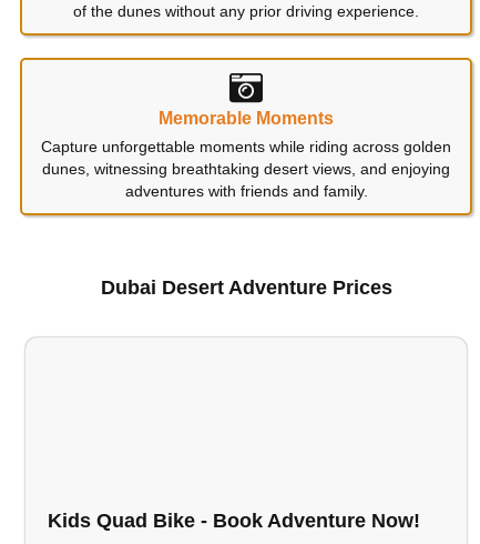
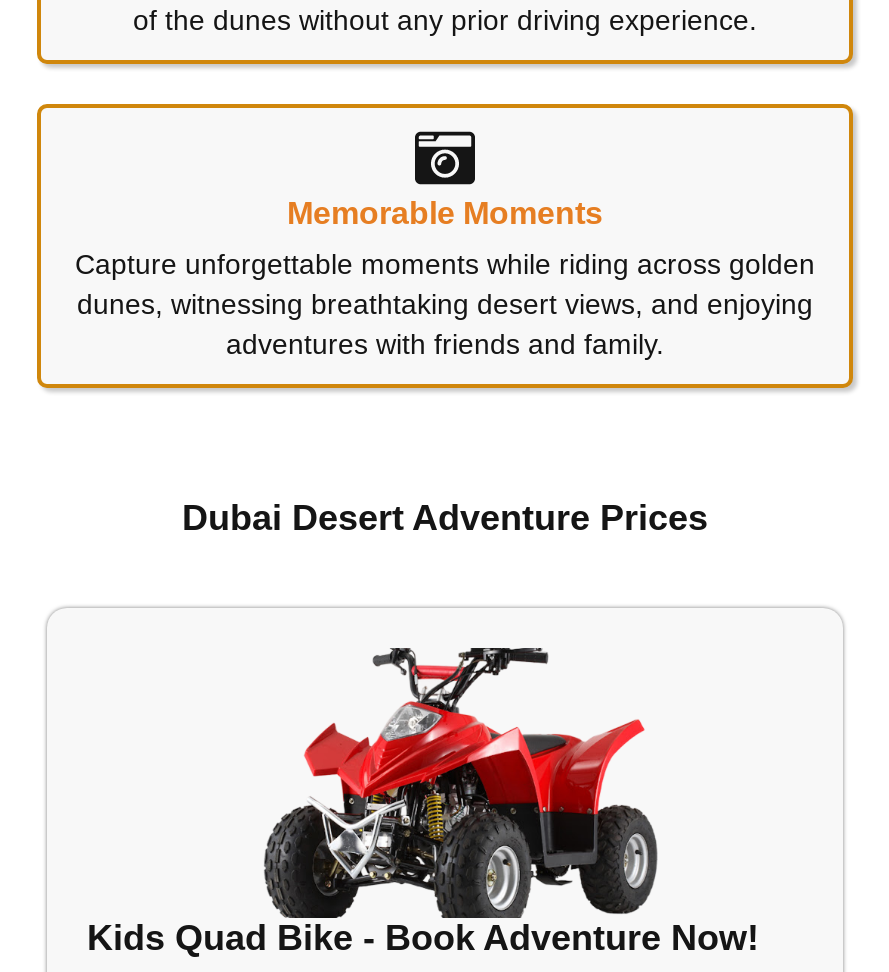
+ [image]
